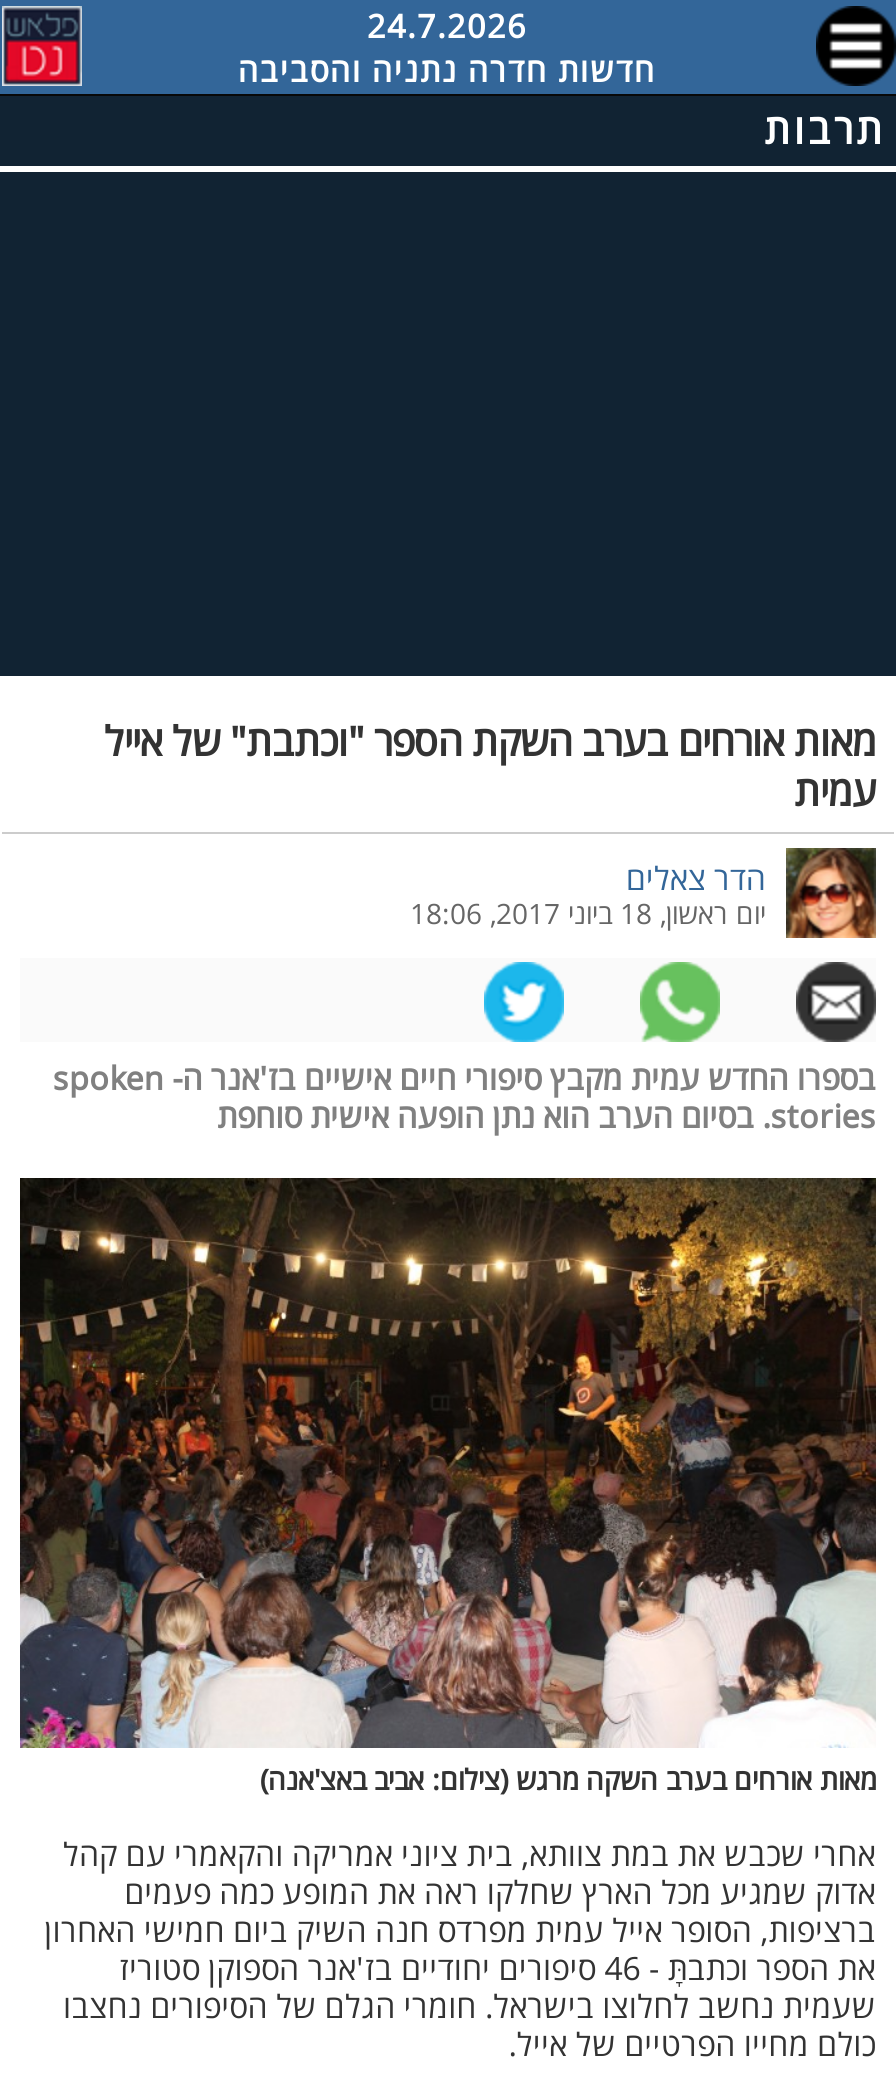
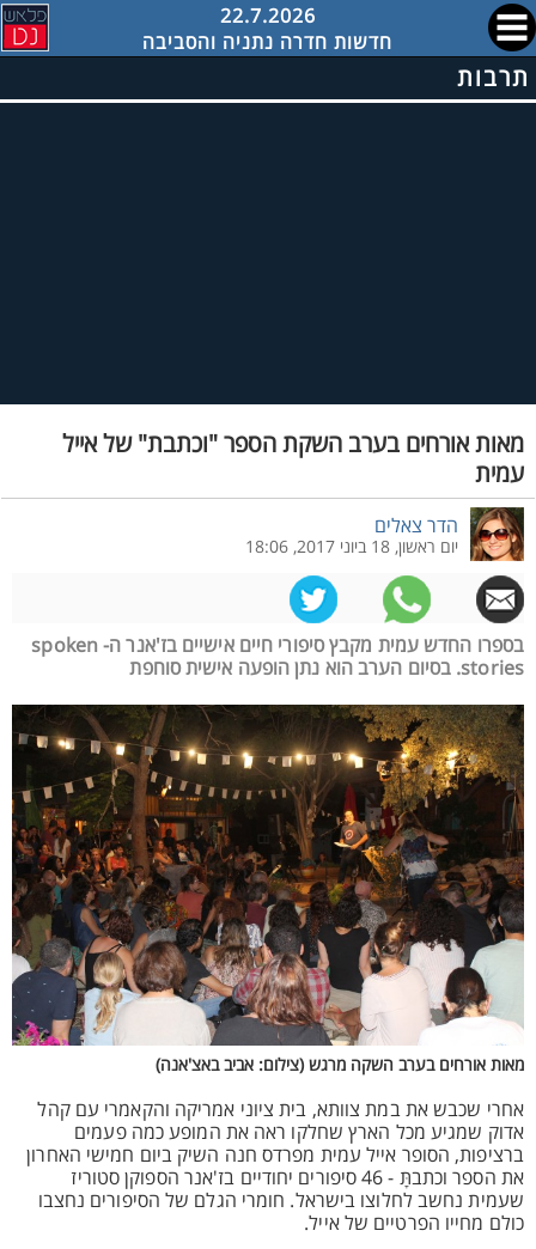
- 24.7.2026
+ 22.7.2026
